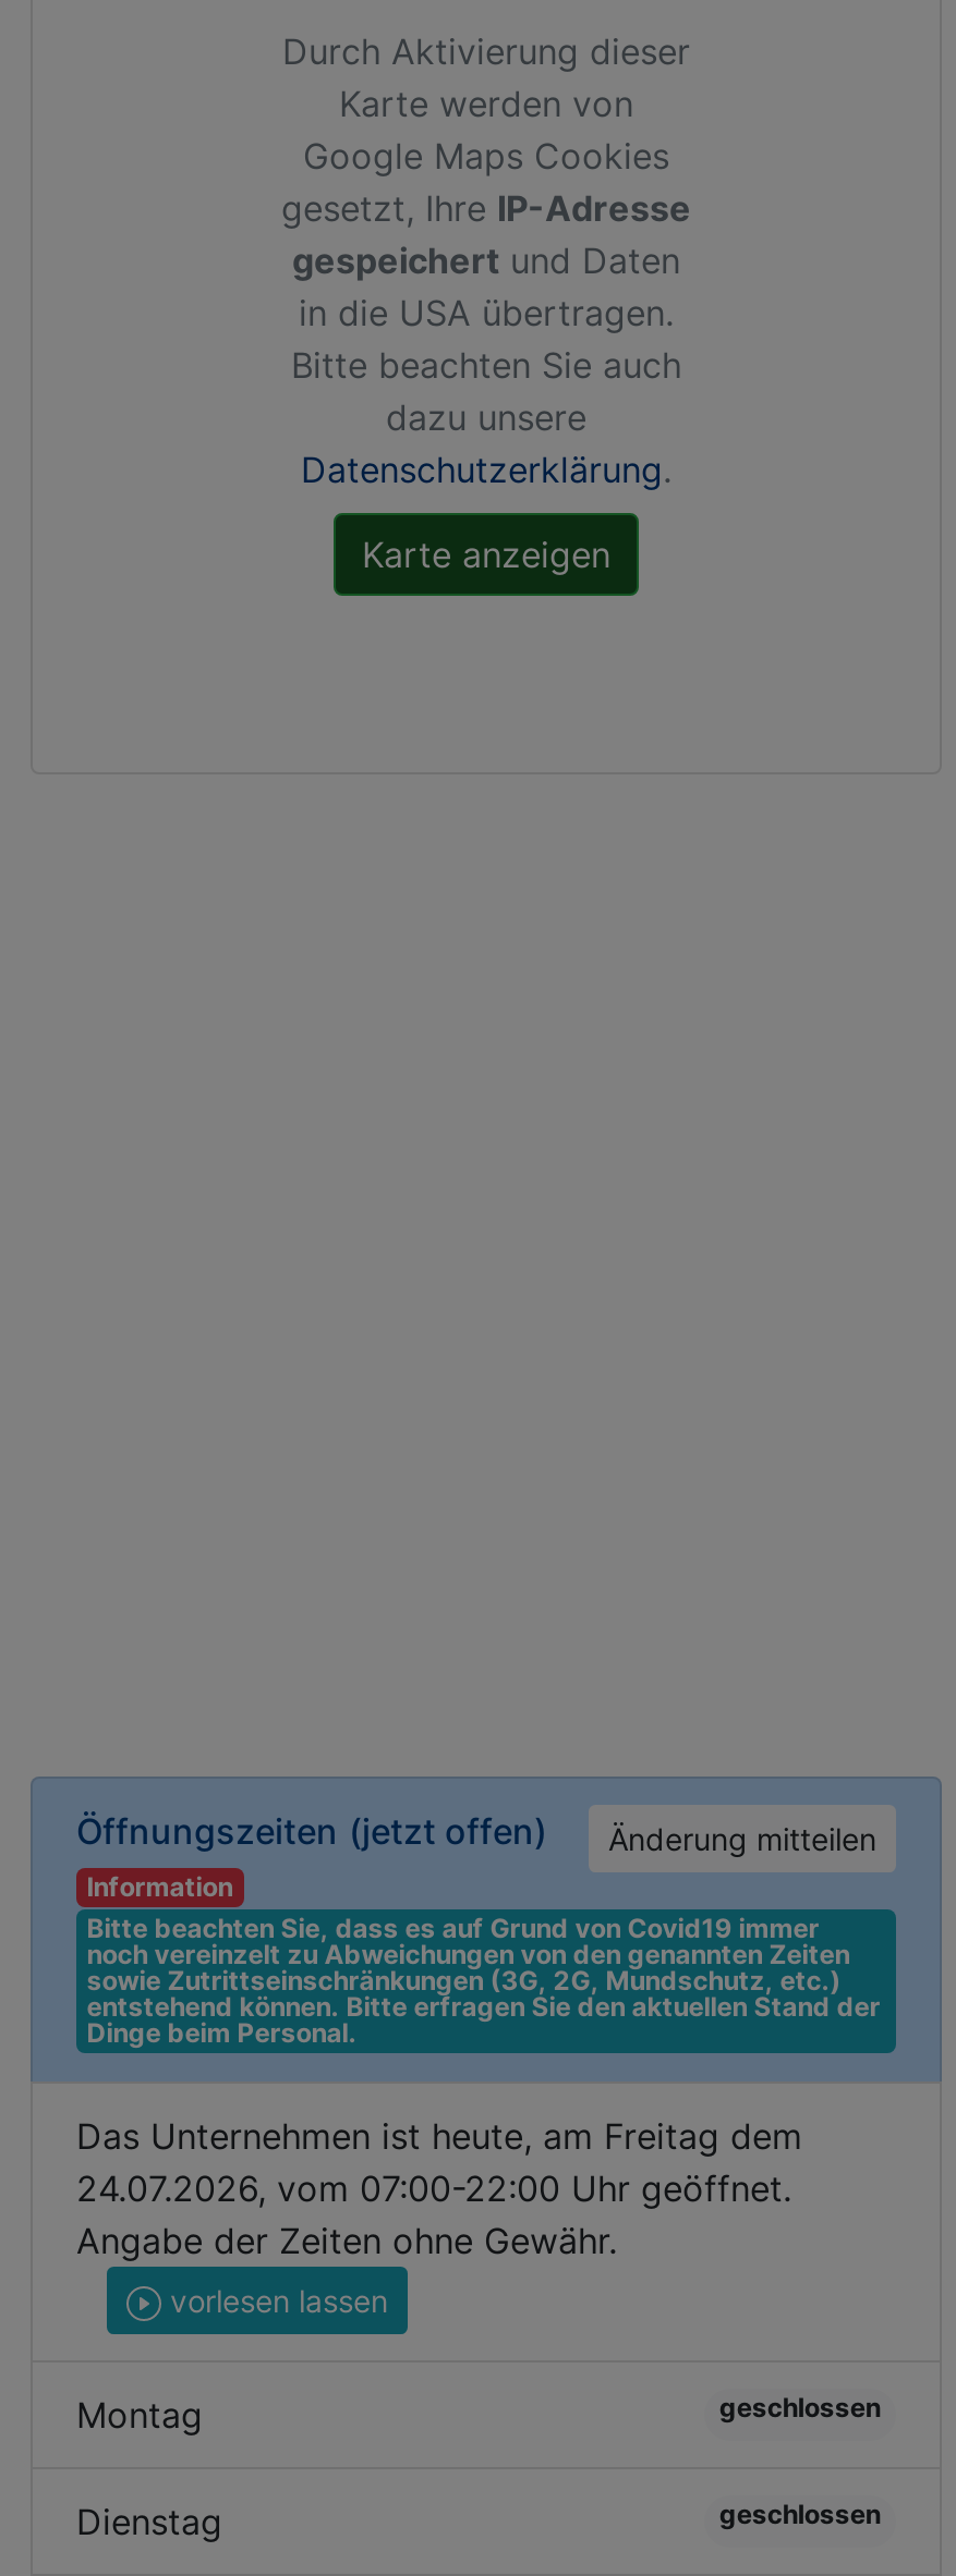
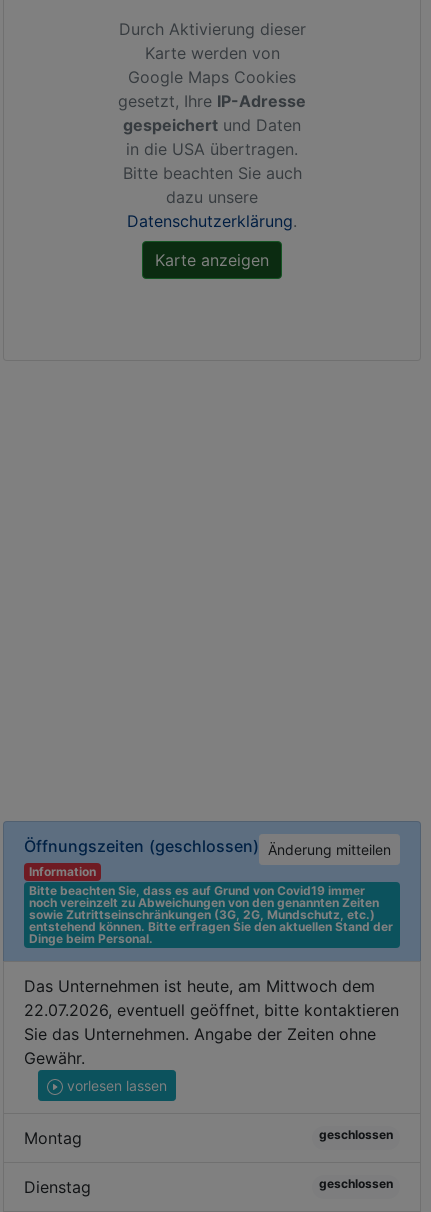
- Öffnungszeiten (jetzt offen)
- Änderung mitteilen
+ Öffnungszeiten (geschlossen) Änderung mitteilen

- Das Unternehmen ist heute, am Freitag dem
- 24.07.2026, vom 07:00-22:00 Uhr geöffnet.
- Angabe der Zeiten ohne Gewähr.
+ Das Unternehmen ist heute, am Mittwoch dem
+ 22.07.2026, eventuell geöffnet, bitte kontaktieren
+ Sie das Unternehmen. Angabe der Zeiten ohne
+ Gewähr.
